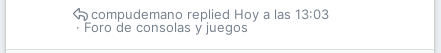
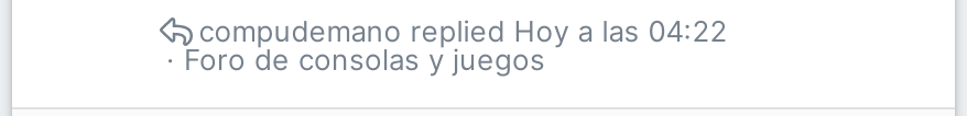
- Hoy a las 13:03
+ Hoy a las 04:22
